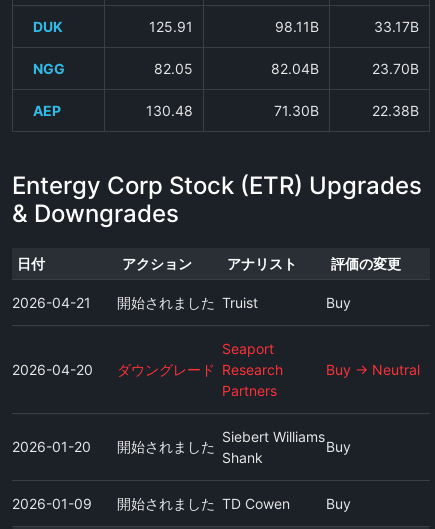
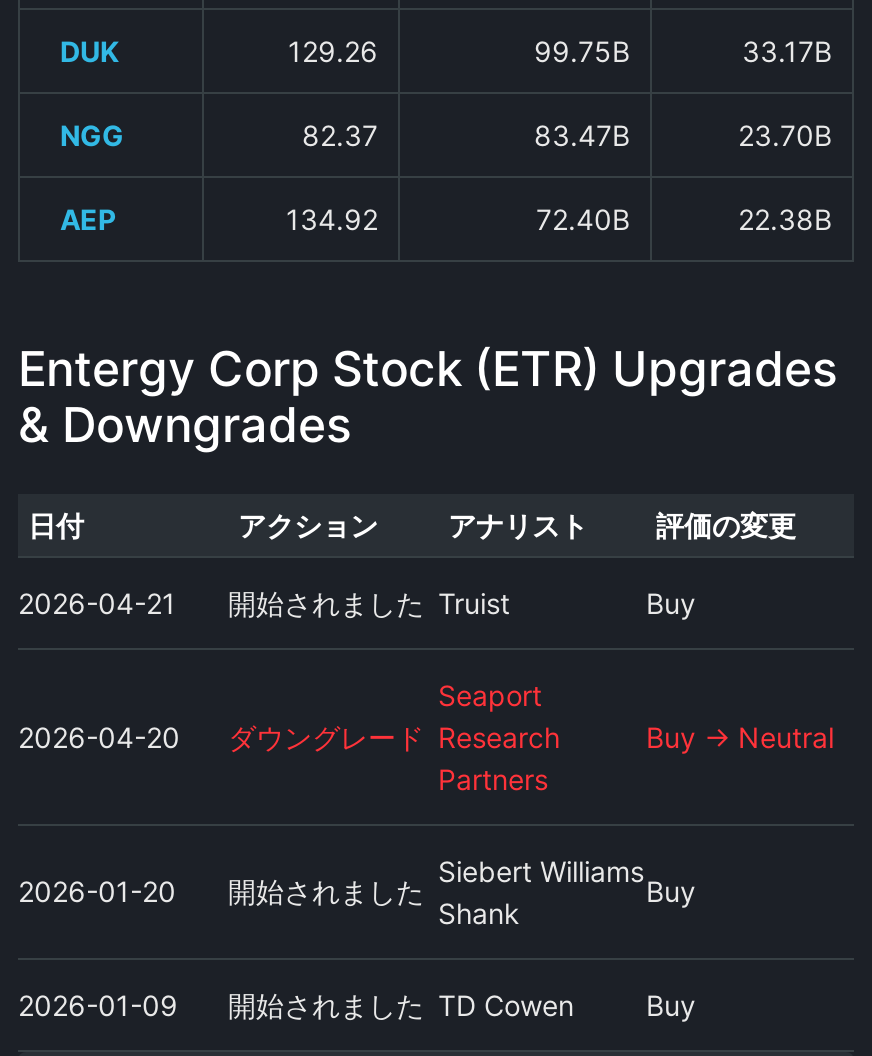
- 125.91
- 98.11B
+ 129.26
+ 99.75B

- 82.05
- 82.04B
+ 82.37
+ 83.47B

- 130.48
- 71.30B
+ 134.92
+ 72.40B
